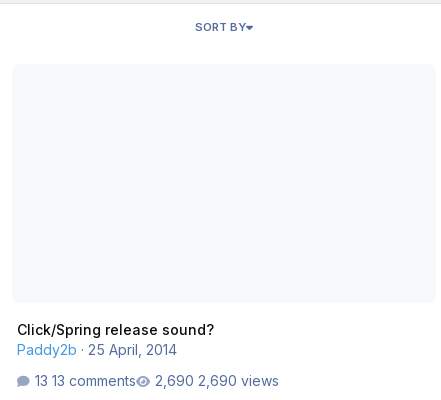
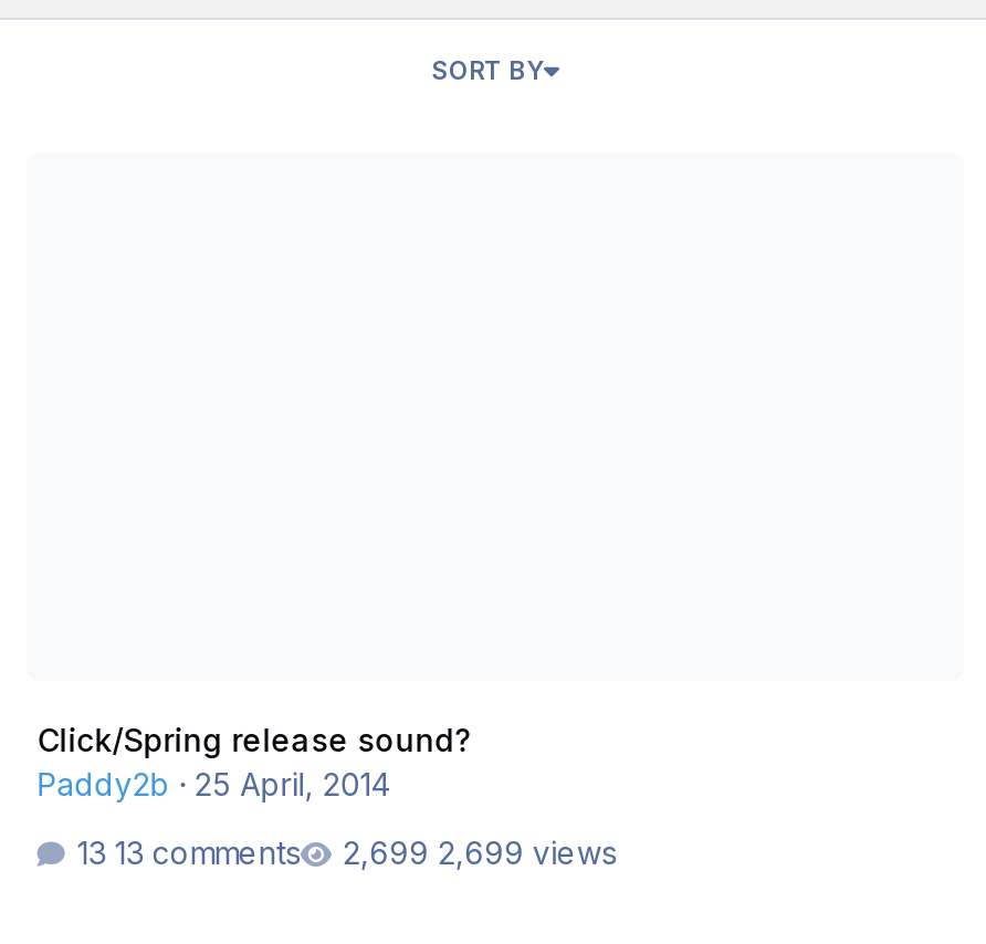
- 2,690 views
+ 2,699 views
